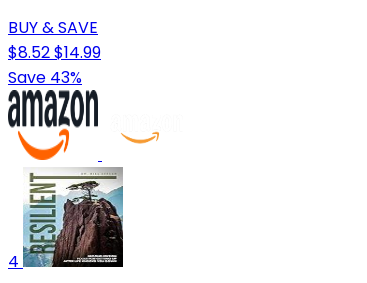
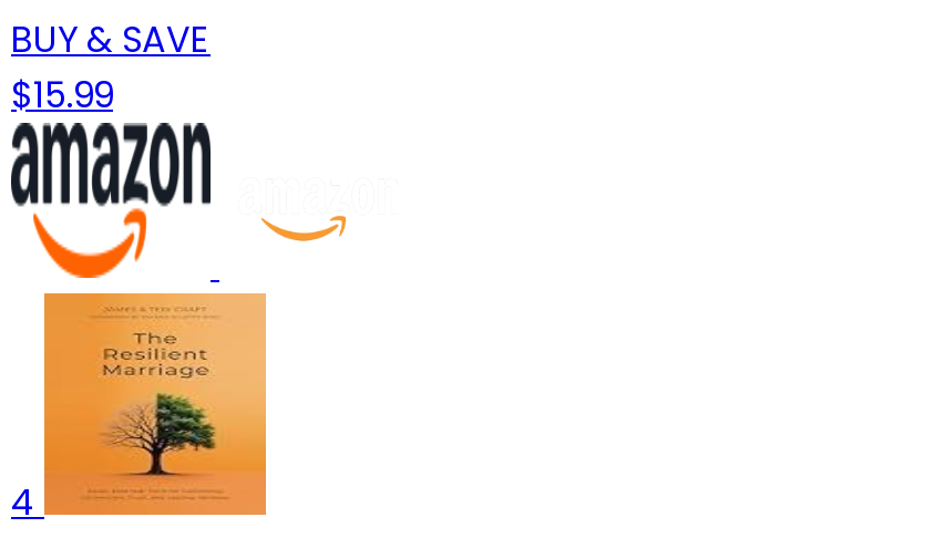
- $8.52 $14.99
- Save 43%
+ $15.99

- [image]
+ [image]
